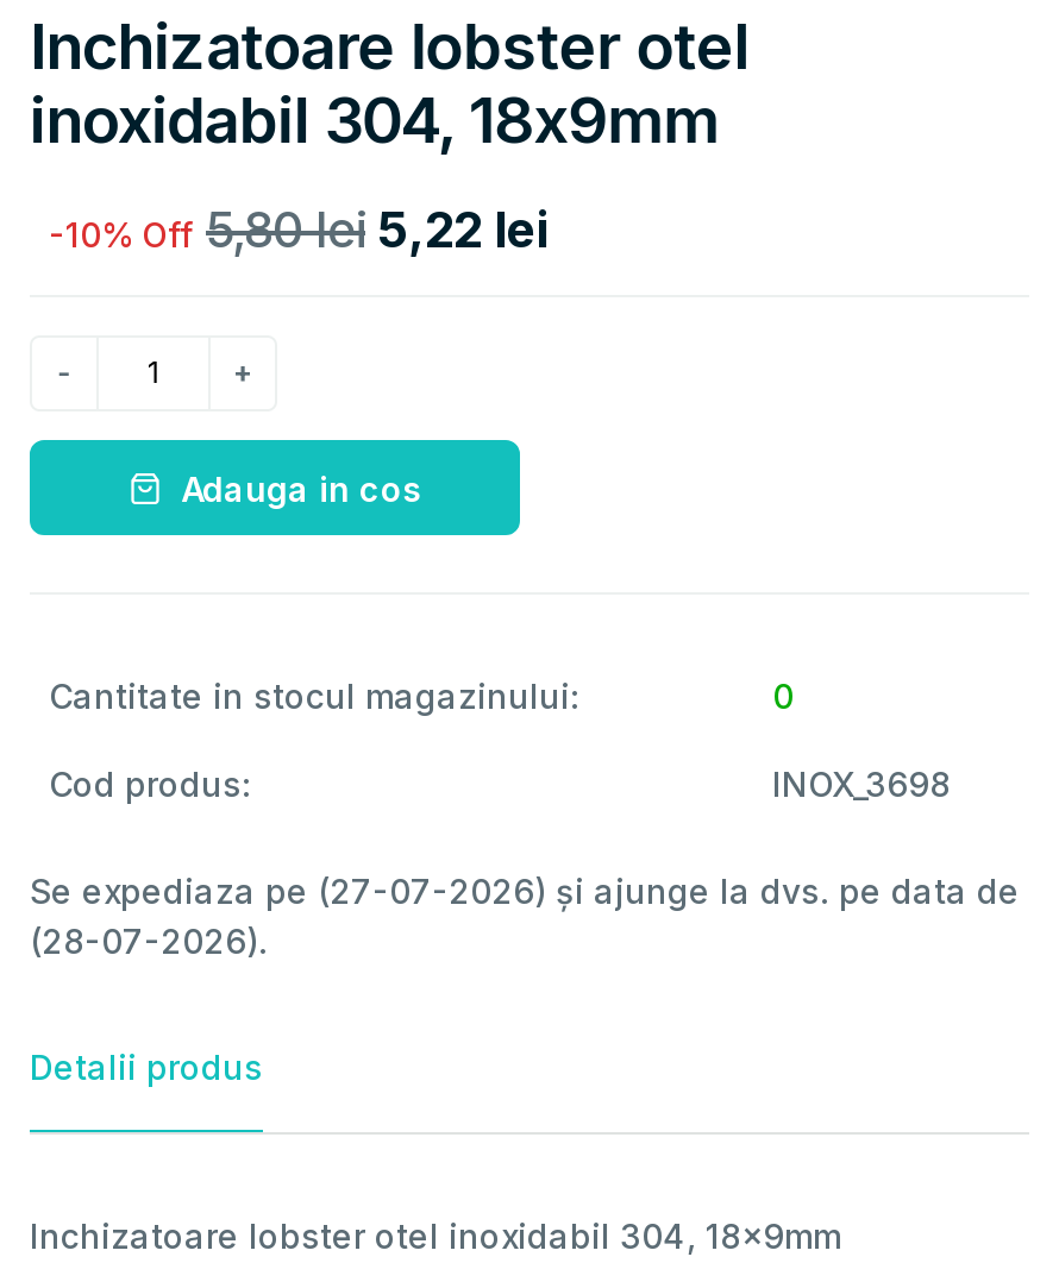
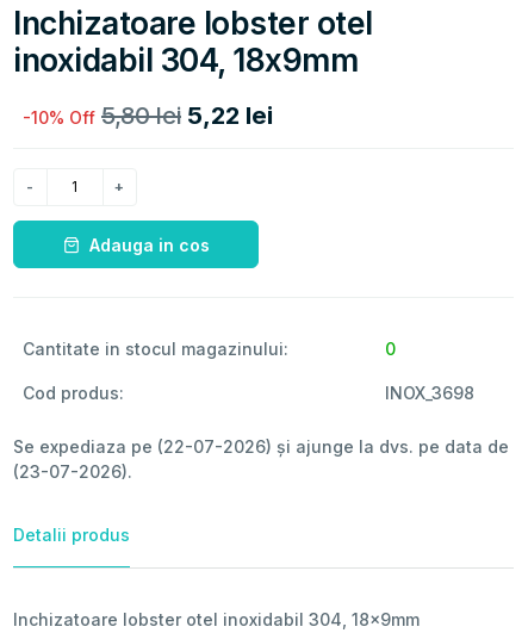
- Se expediaza pe (27-07-2026) și ajunge la dvs. pe data de
+ Se expediaza pe (22-07-2026) și ajunge la dvs. pe data de

- (28-07-2026).
+ (23-07-2026).
